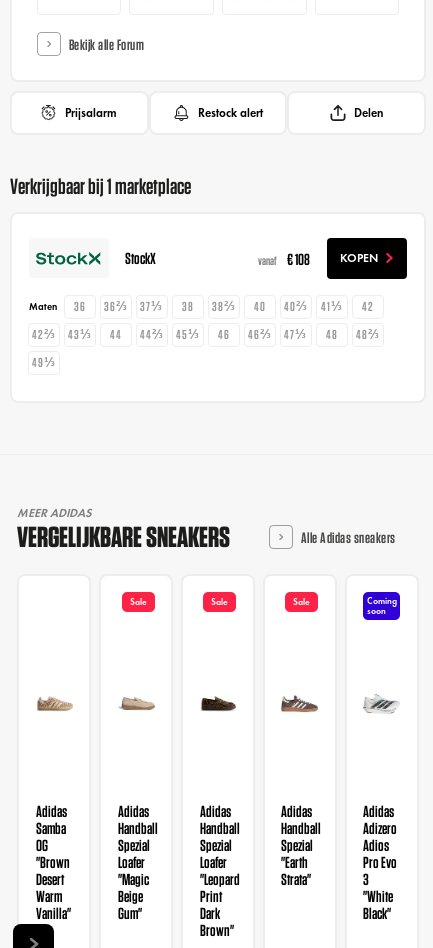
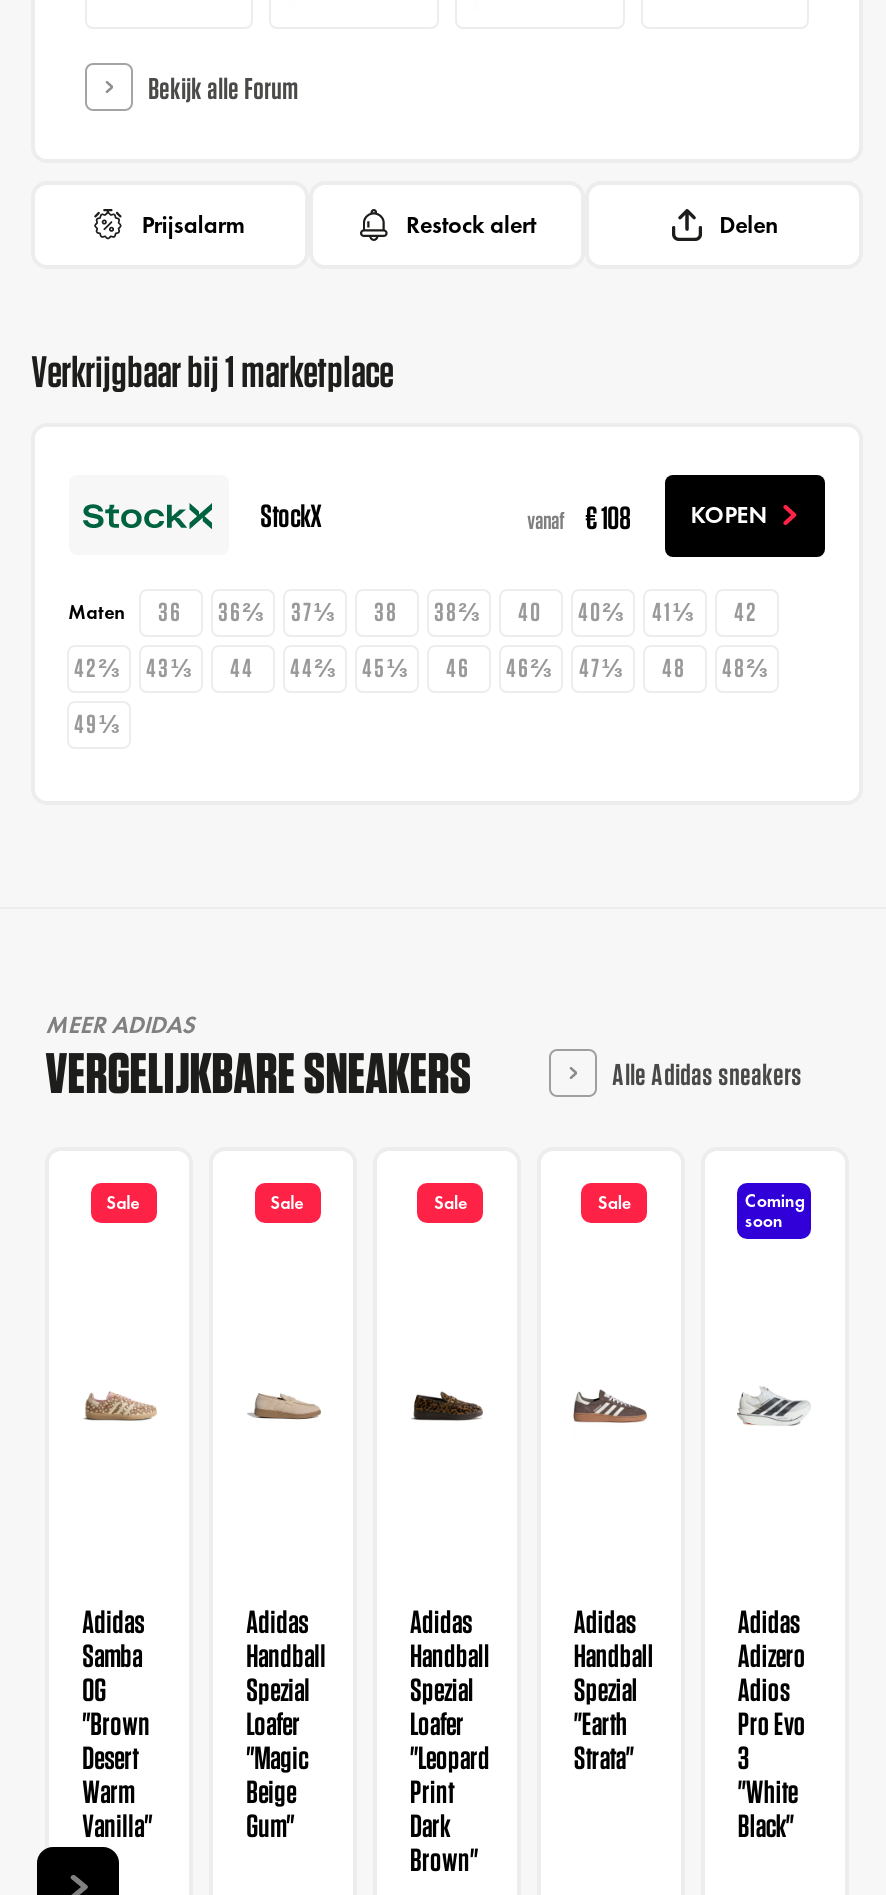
+ Sale
